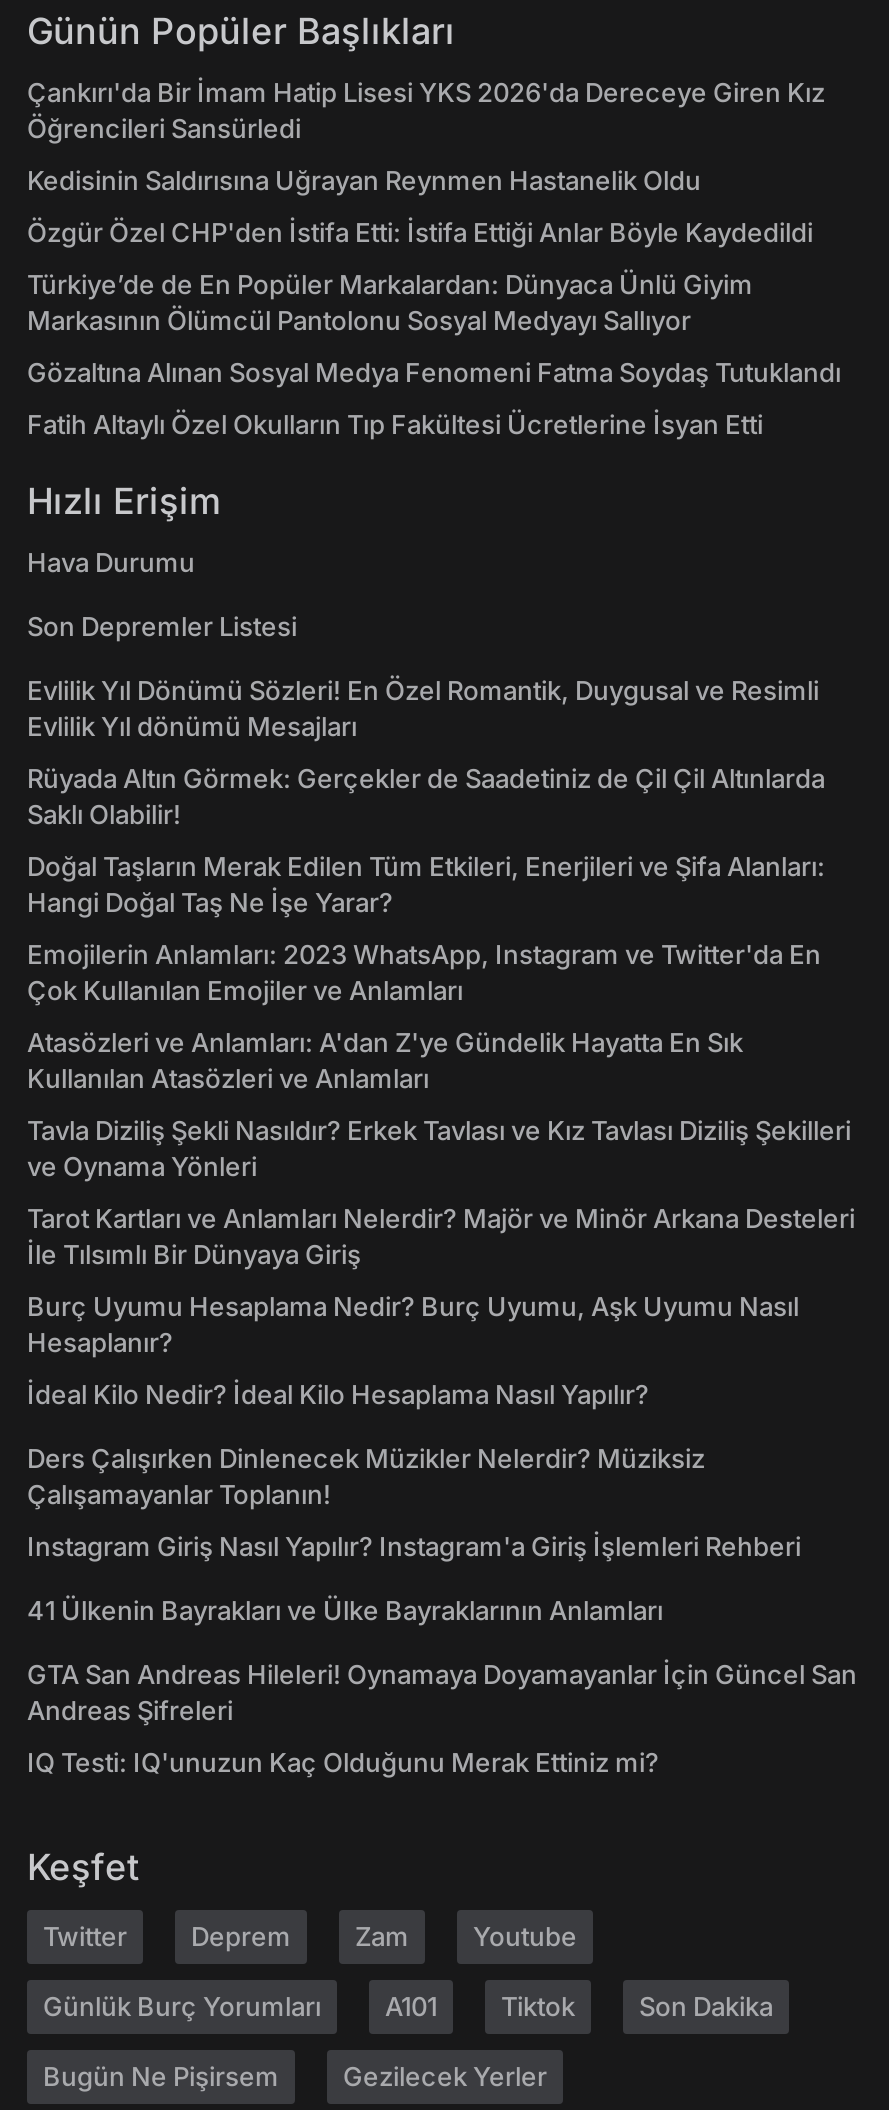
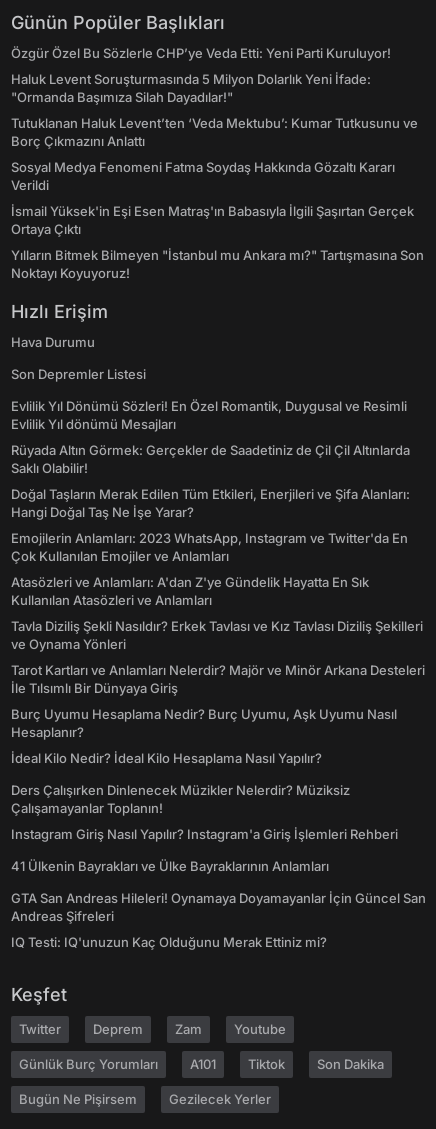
- Çankırı'da Bir İmam Hatip Lisesi YKS 2026'da Dereceye Giren Kız
- Öğrencileri Sansürledi
+ Özgür Özel Bu Sözlerle CHP’ye Veda Etti: Yeni Parti Kuruluyor!

- Kedisinin Saldırısına Uğrayan Reynmen Hastanelik Oldu
+ Haluk Levent Soruşturmasında 5 Milyon Dolarlık Yeni İfade:
+ "Ormanda Başımıza Silah Dayadılar!"

- Özgür Özel CHP'den İstifa Etti: İstifa Ettiği Anlar Böyle Kaydedildi
+ Tutuklanan Haluk Levent’ten ‘Veda Mektubu’: Kumar Tutkusunu ve
+ Borç Çıkmazını Anlattı

- Türkiye’de de En Popüler Markalardan: Dünyaca Ünlü Giyim
- Markasının Ölümcül Pantolonu Sosyal Medyayı Sallıyor
+ Sosyal Medya Fenomeni Fatma Soydaş Hakkında Gözaltı Kararı
+ Verildi

- Gözaltına Alınan Sosyal Medya Fenomeni Fatma Soydaş Tutuklandı
+ İsmail Yüksek'in Eşi Esen Matraş'ın Babasıyla İlgili Şaşırtan Gerçek
+ Ortaya Çıktı

- Fatih Altaylı Özel Okulların Tıp Fakültesi Ücretlerine İsyan Etti
+ Yılların Bitmek Bilmeyen "İstanbul mu Ankara mı?" Tartışmasına Son
+ Noktayı Koyuyoruz!
